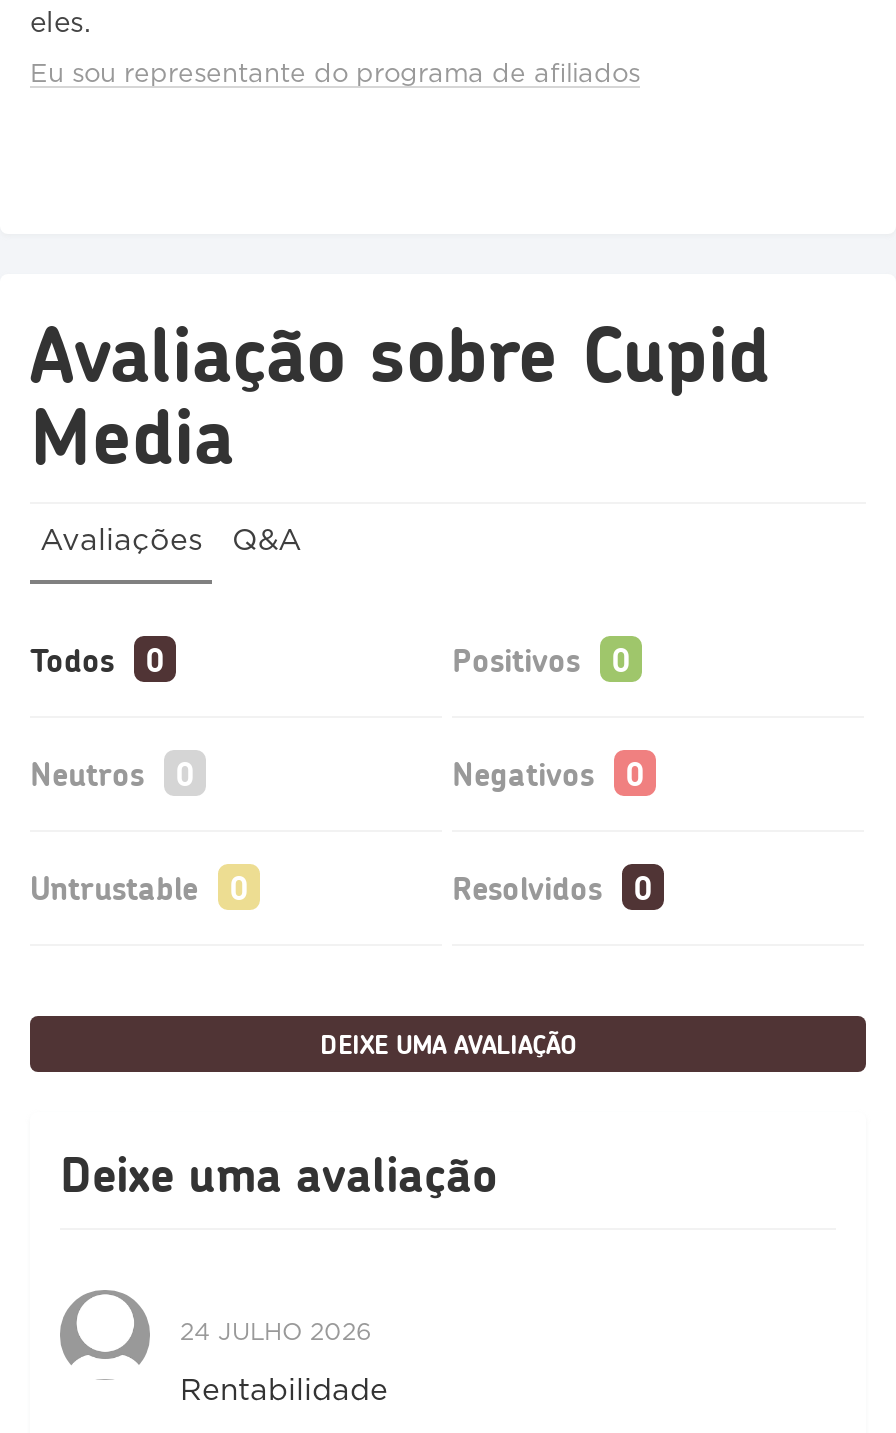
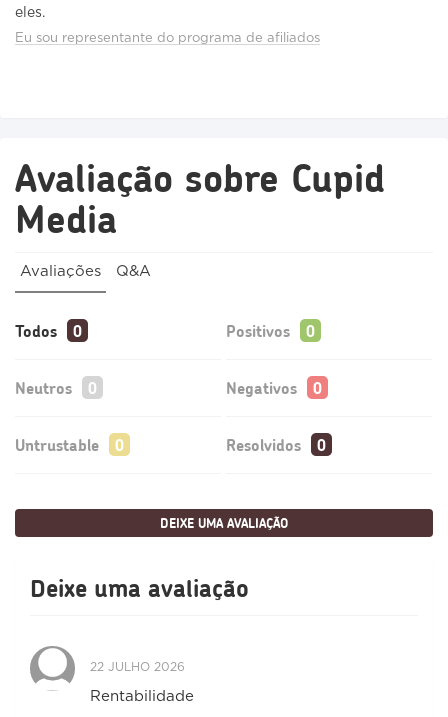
- 24 JULHO 2026
+ 22 JULHO 2026
